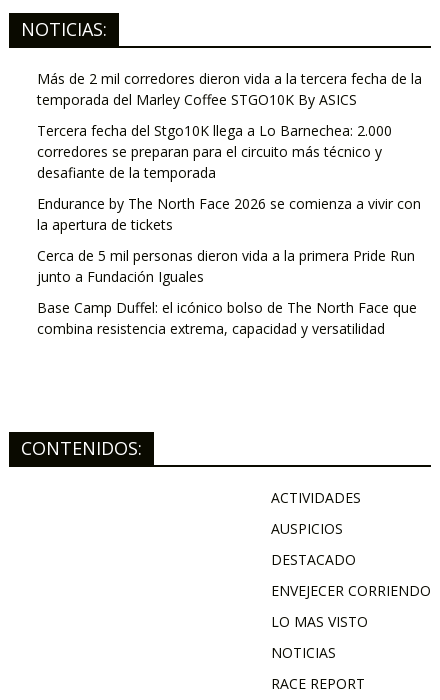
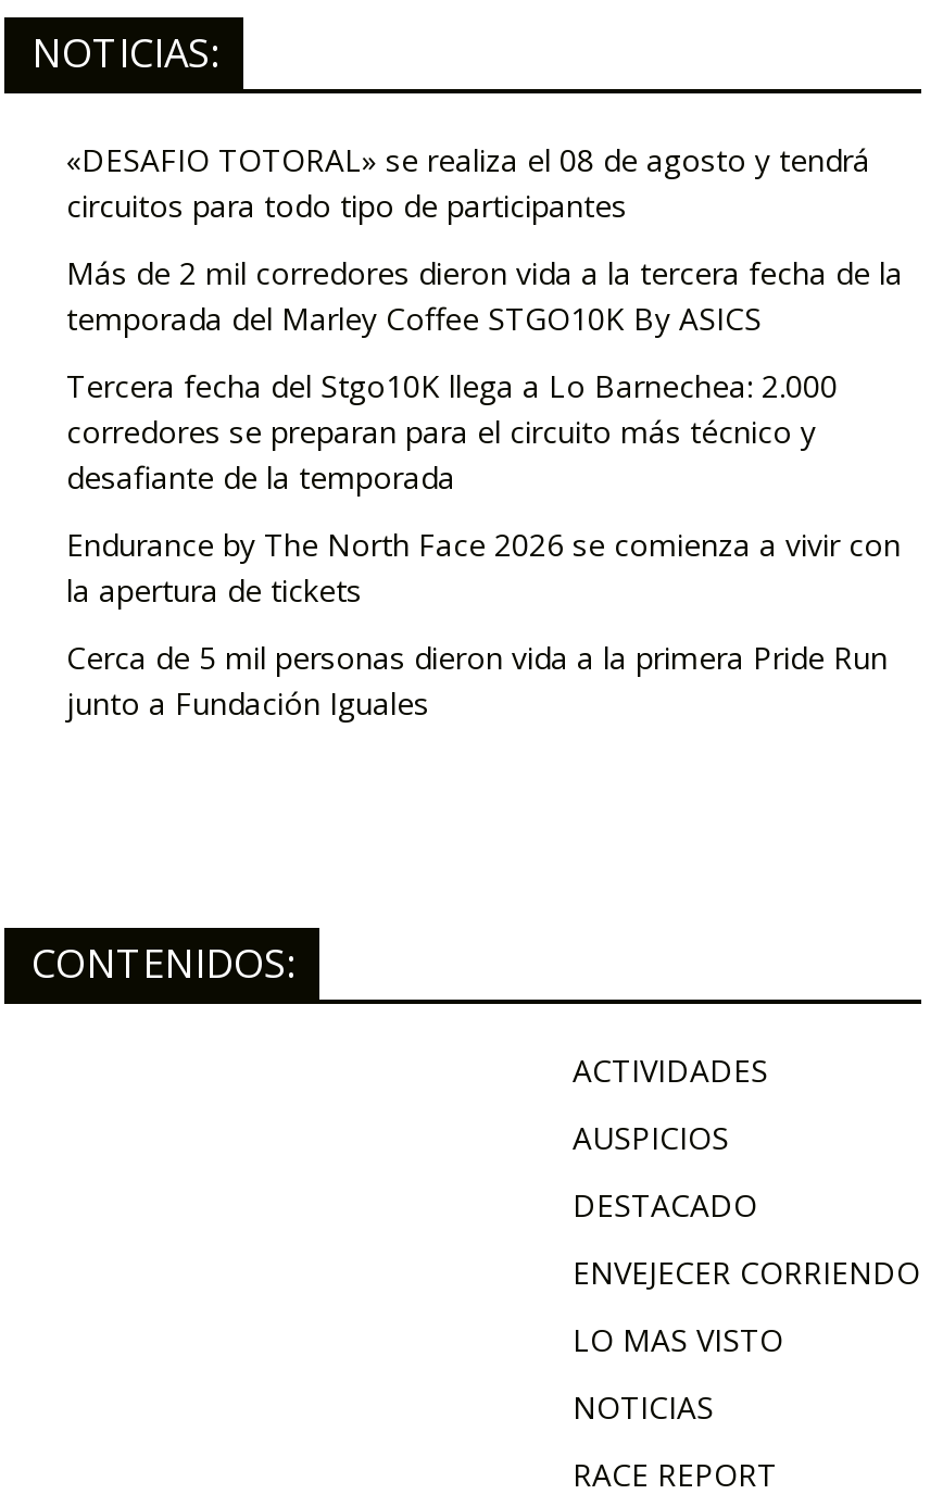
+ «DESAFIO TOTORAL» se realiza el 08 de agosto y tendrá
+ circuitos para todo tipo de participantes

moved down: Más de 2 mil corredores dieron vida a la tercera fecha de la | temporada del Marley Coffee STGO10K By ASICS | Tercera fecha del Stgo10K llega a Lo Barnechea: 2.000 | ... | Cerca de 5 mil personas dieron vida a la primera Pride Run | junto a Fundación Iguales

- Base Camp Duffel: el icónico bolso de The North Face que
- combina resistencia extrema, capacidad y versatilidad
